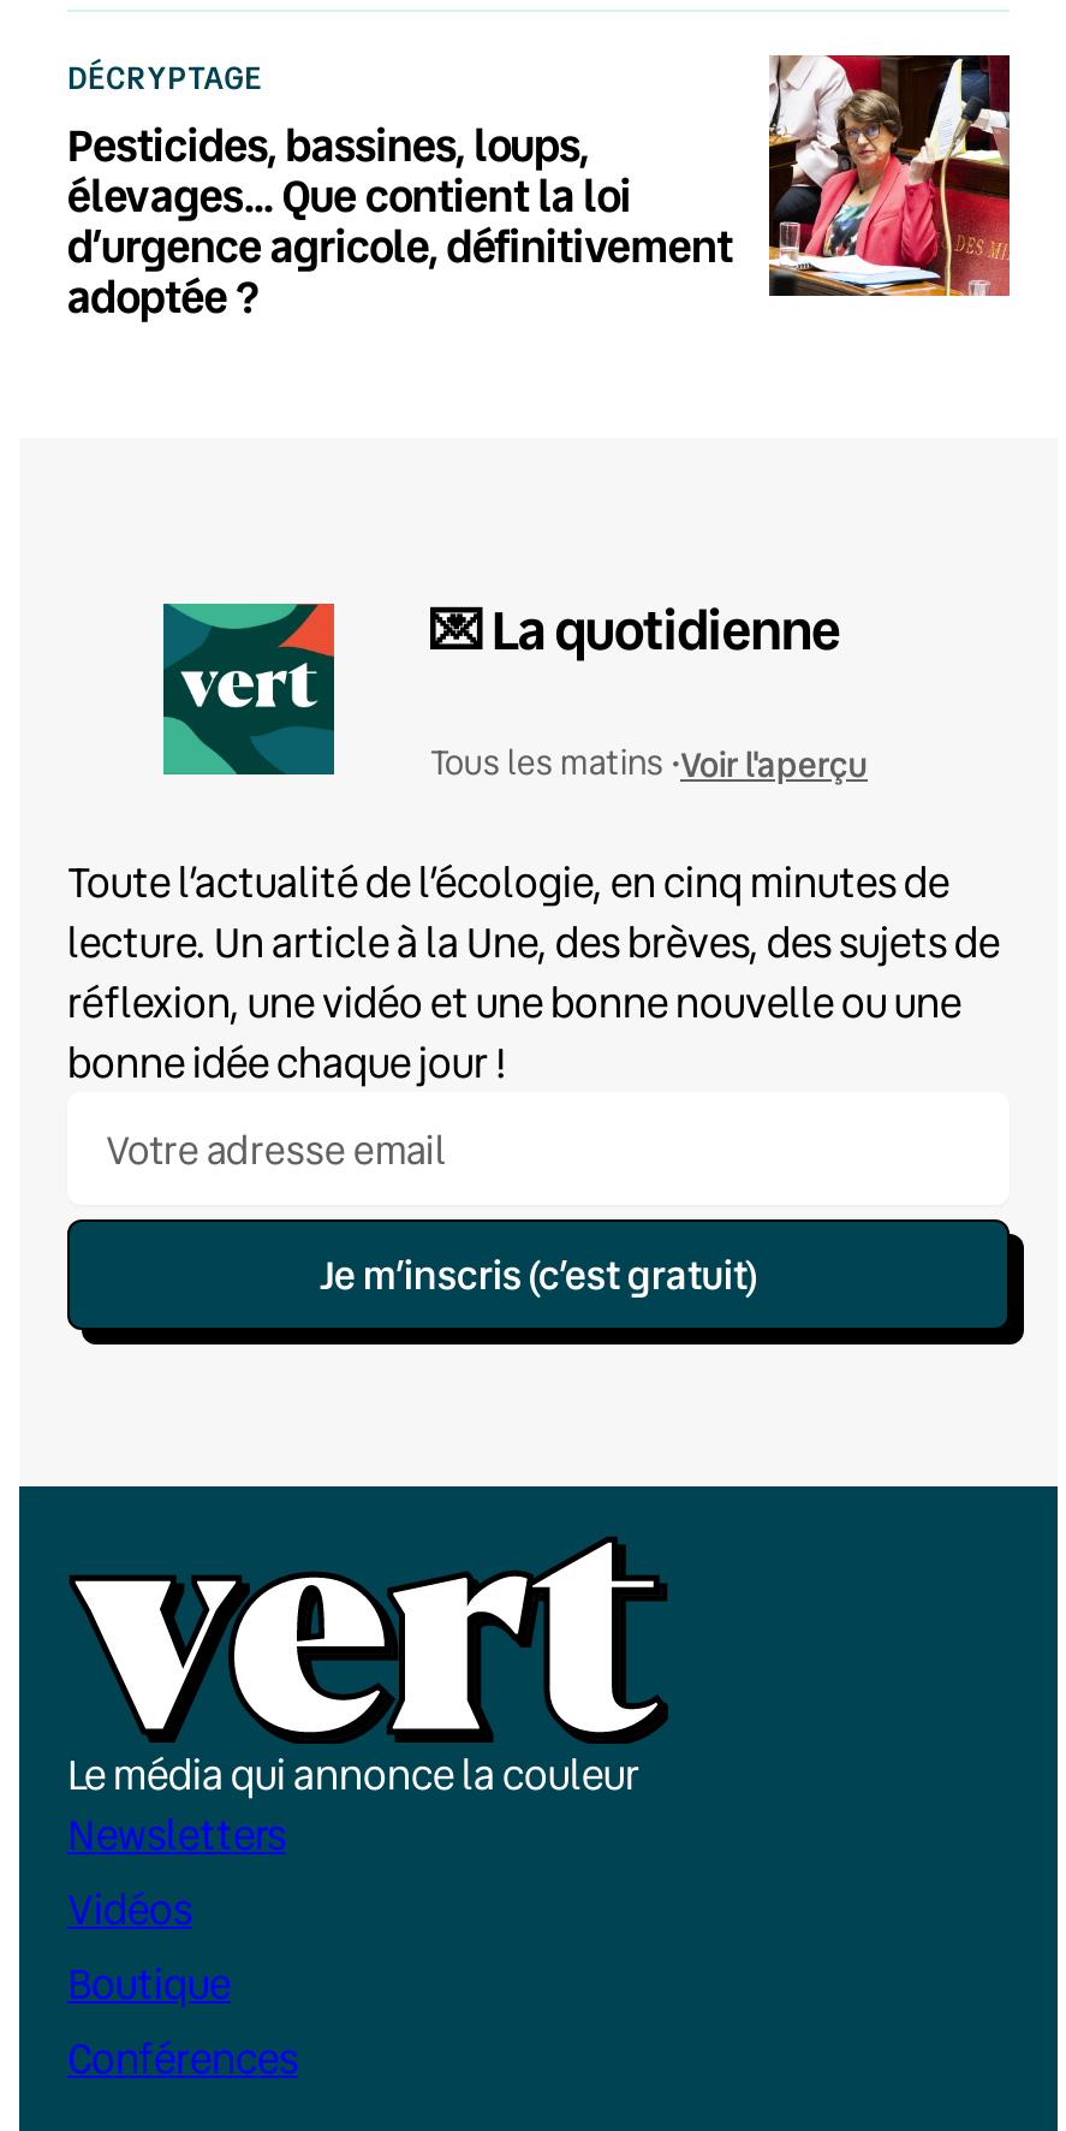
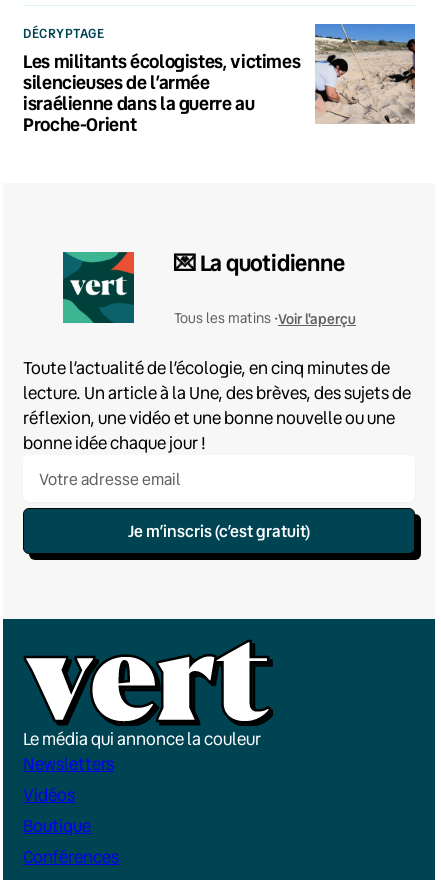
- [image]
- Pesticides, bassines, loups,
- élevages… Que contient la loi
- d’urgence agricole, définitivement
- adoptée ?
+ [image]
+ Les militants écologistes, victimes
+ silencieuses de l’armée
+ israélienne dans la guerre au
+ Proche-Orient
